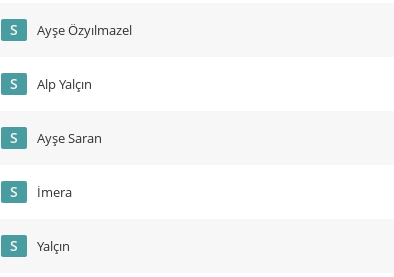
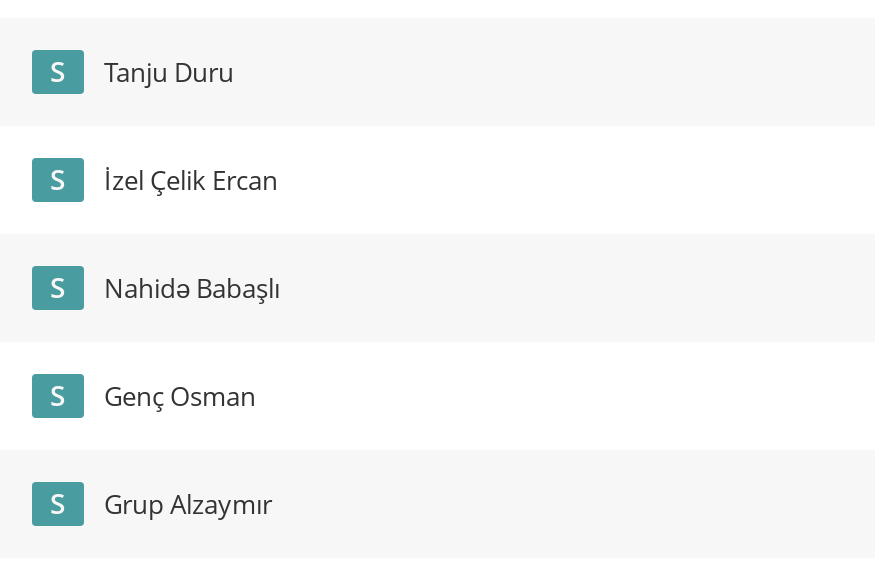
- Ayşe Özyılmazel
+ Tanju Duru

- Alp Yalçın
+ İzel Çelik Ercan

- Ayşe Saran
+ Nahidə Babaşlı

- İmera
+ Genç Osman

- Yalçın
+ Grup Alzaymır
